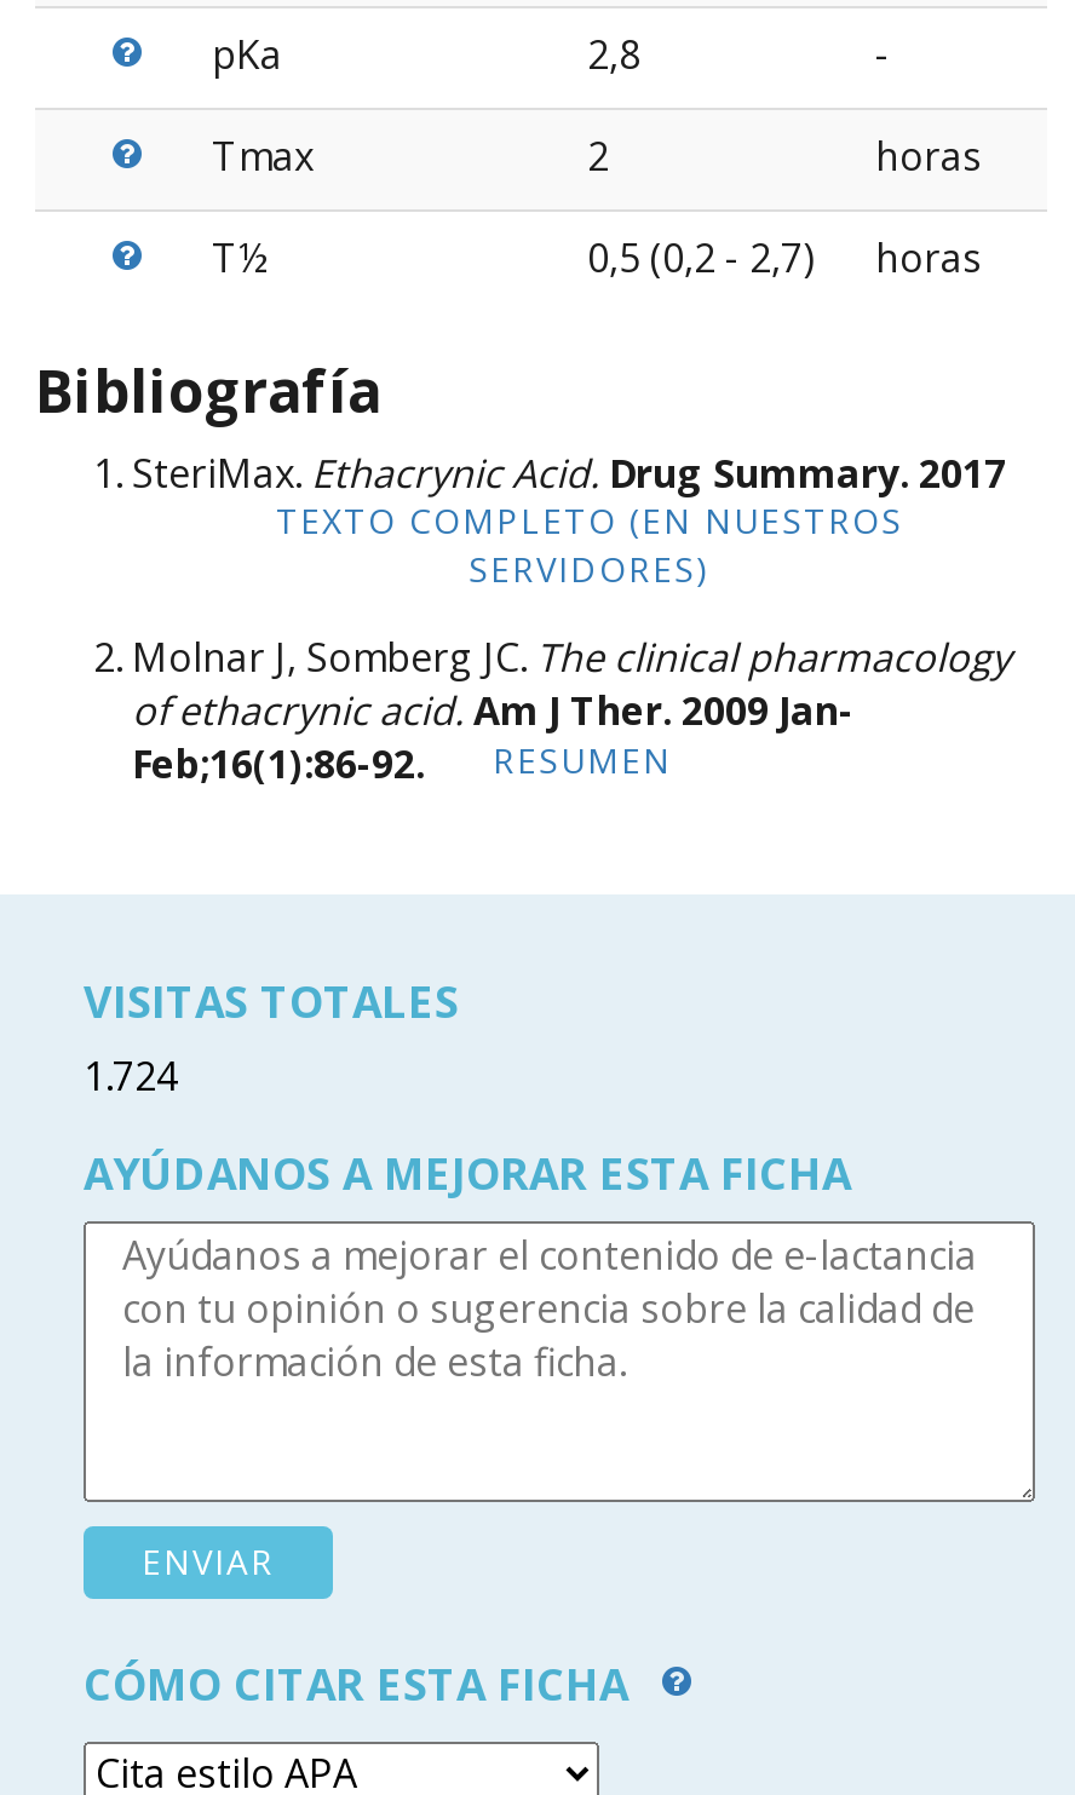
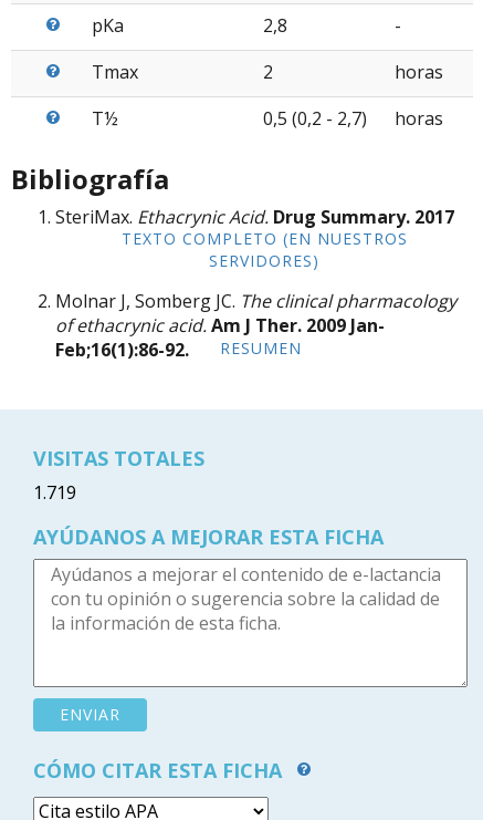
- 1.724
+ 1.719
